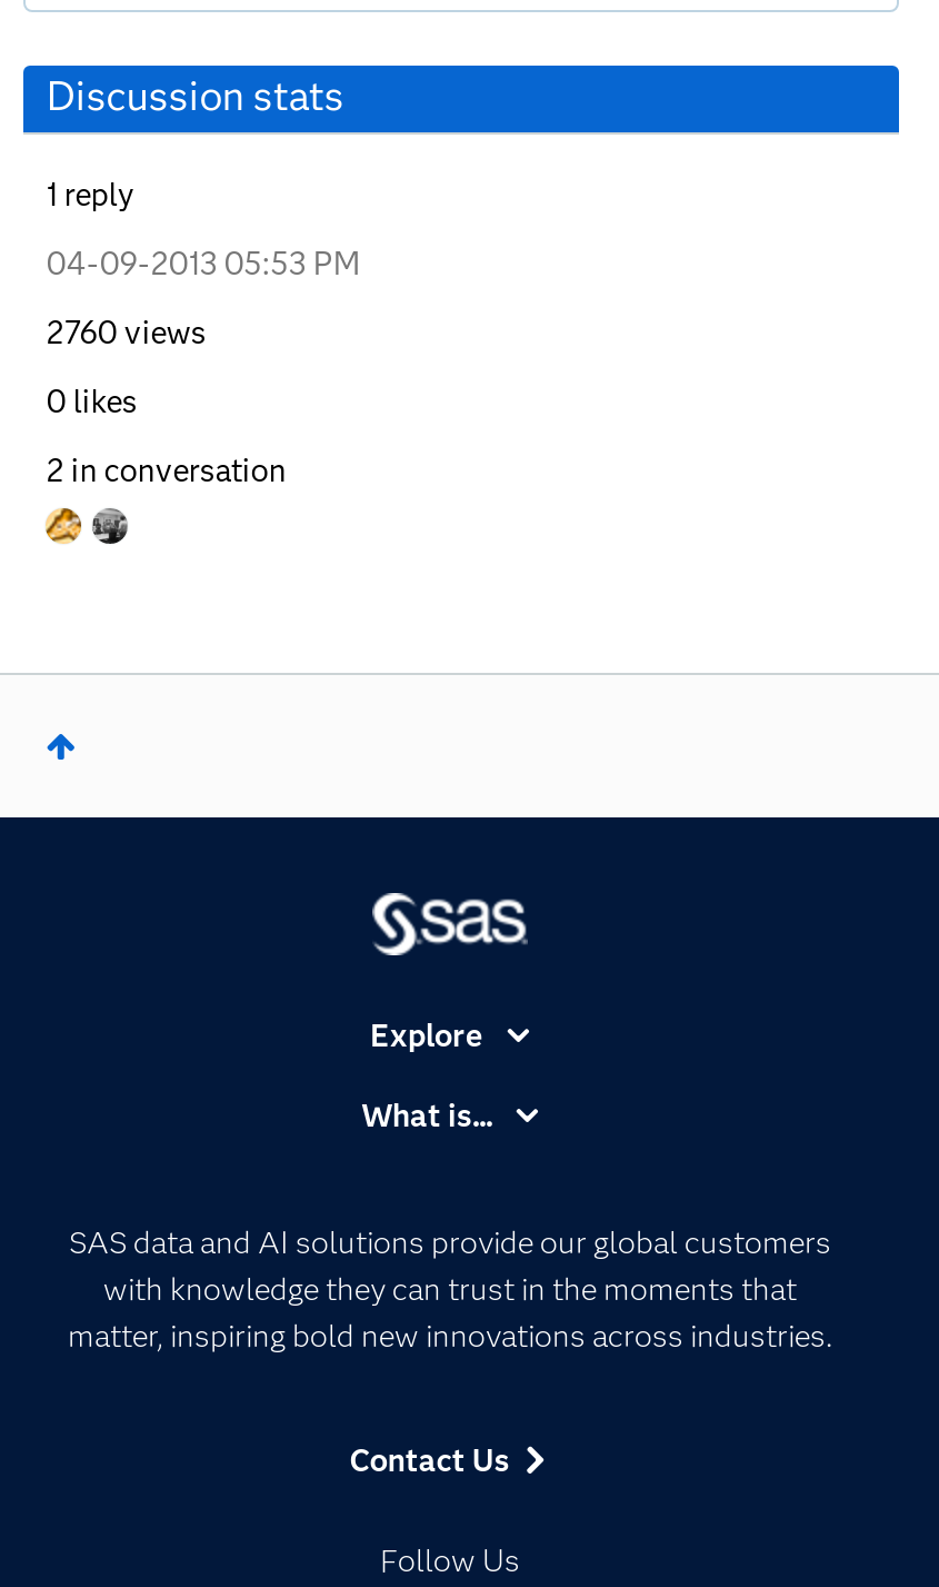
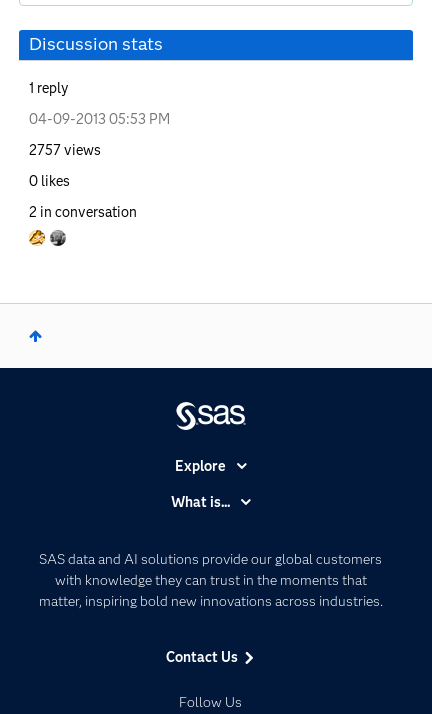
- 2760 views
+ 2757 views
